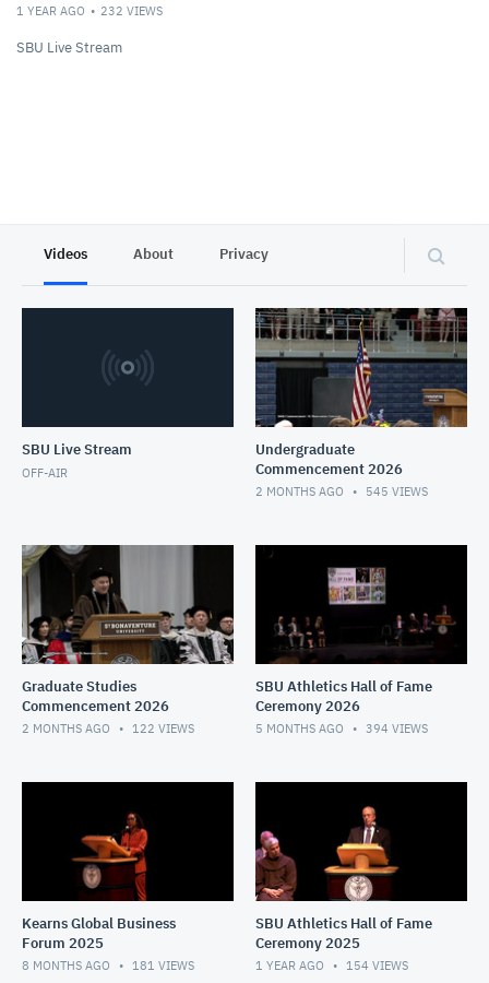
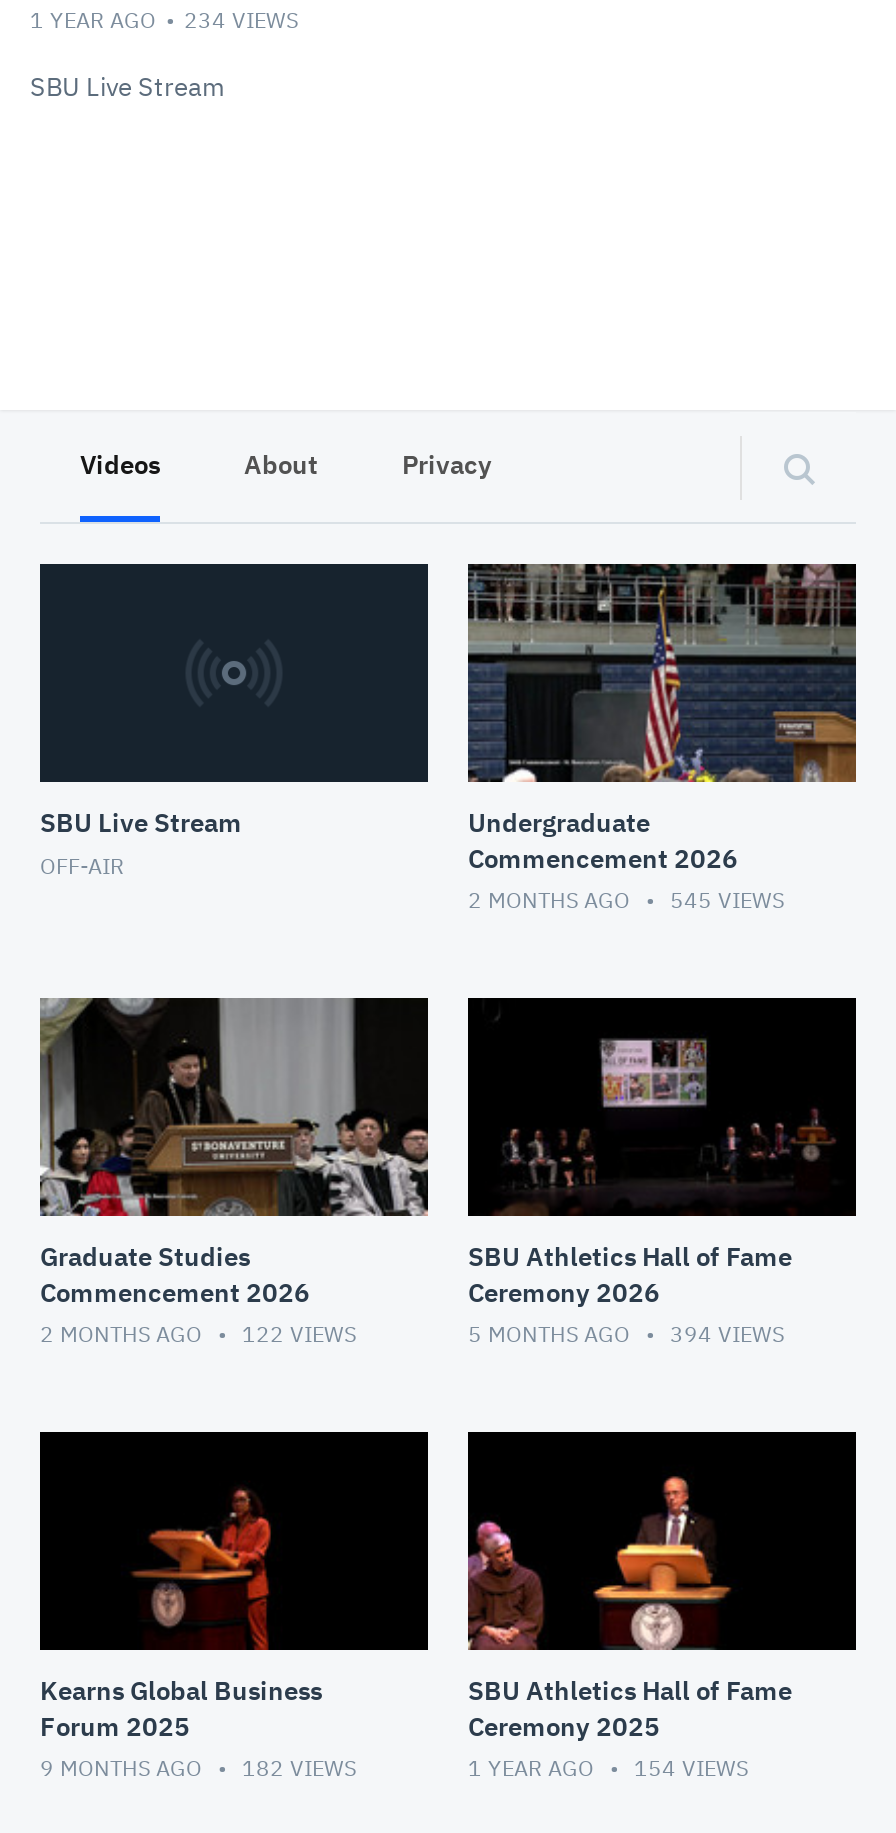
- 1 YEAR AGO 232 VIEWS
+ 1 YEAR AGO 234 VIEWS

- 8 MONTHS AGO
+ 9 MONTHS AGO

- 181 VIEWS
+ 182 VIEWS
